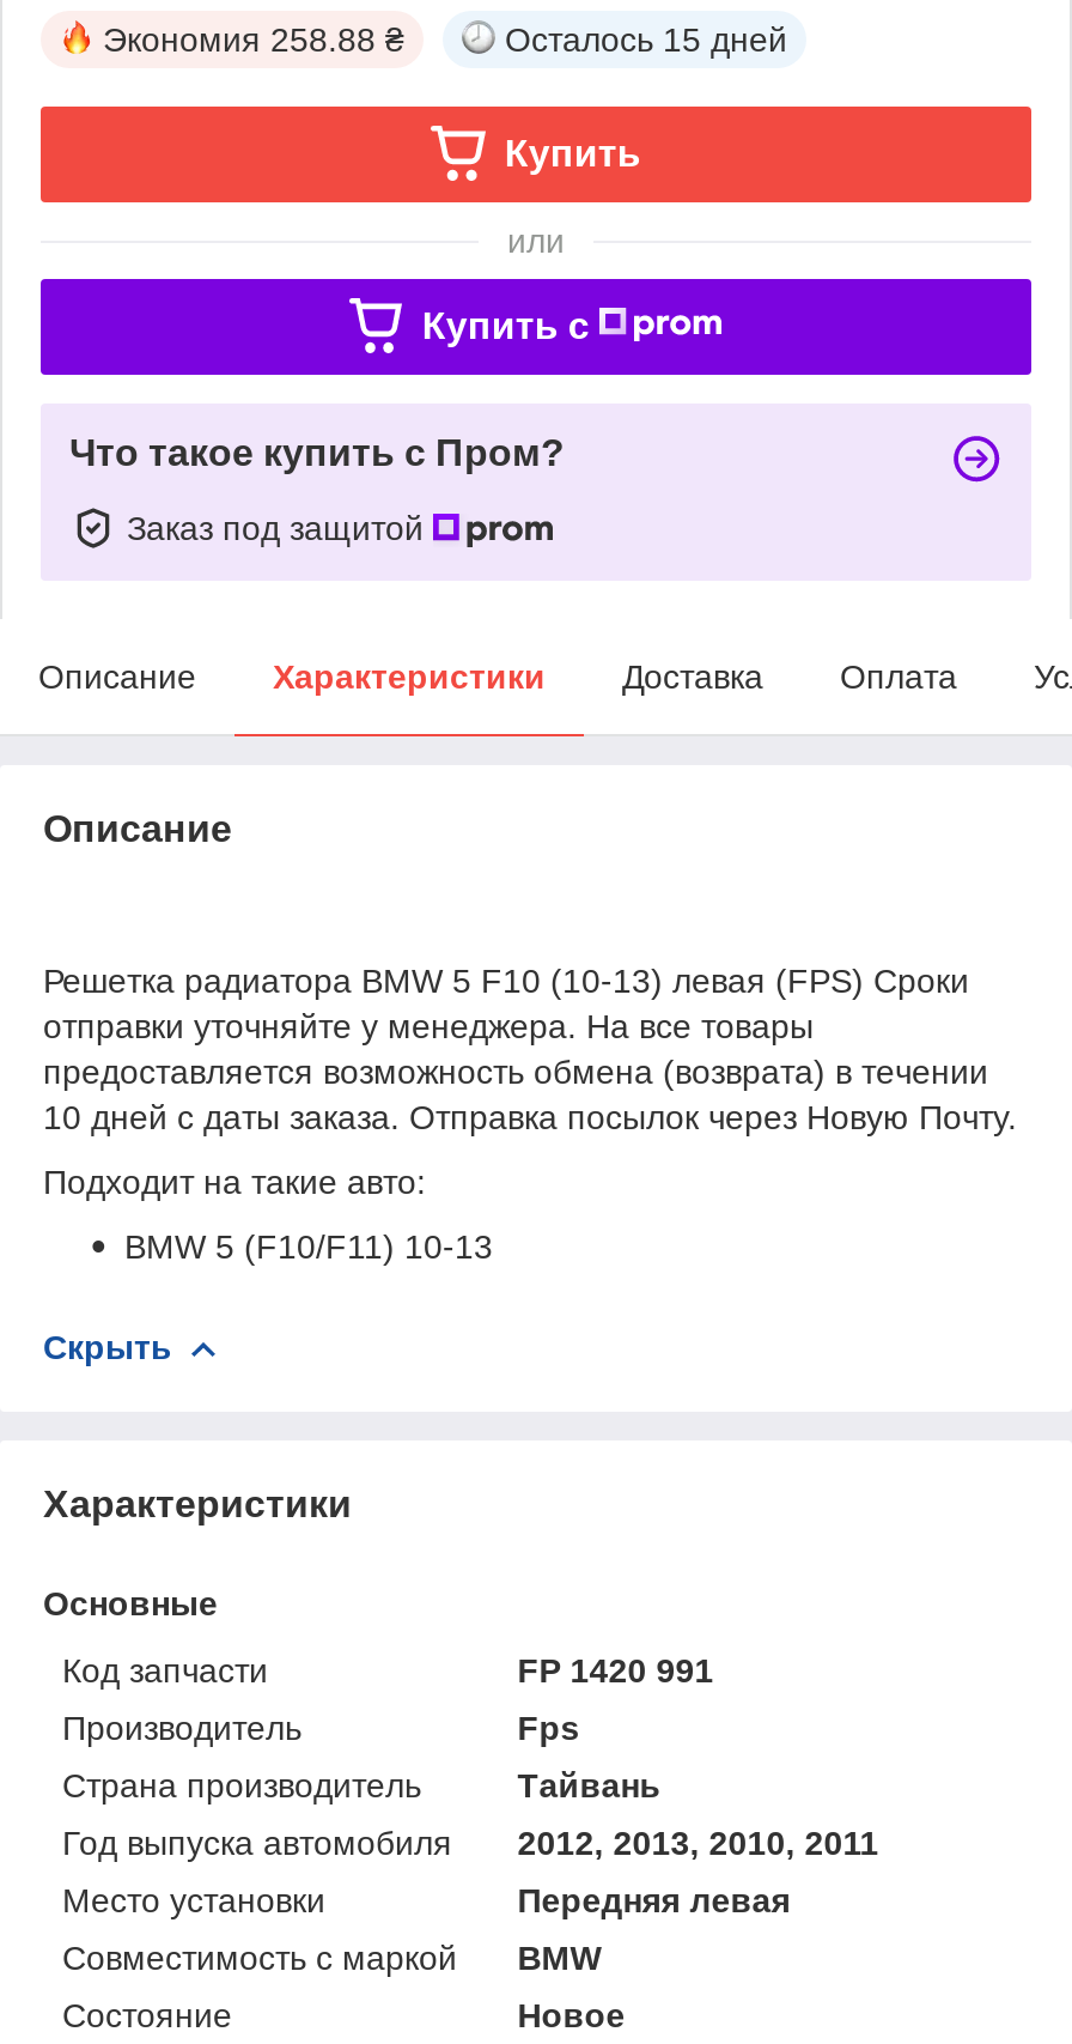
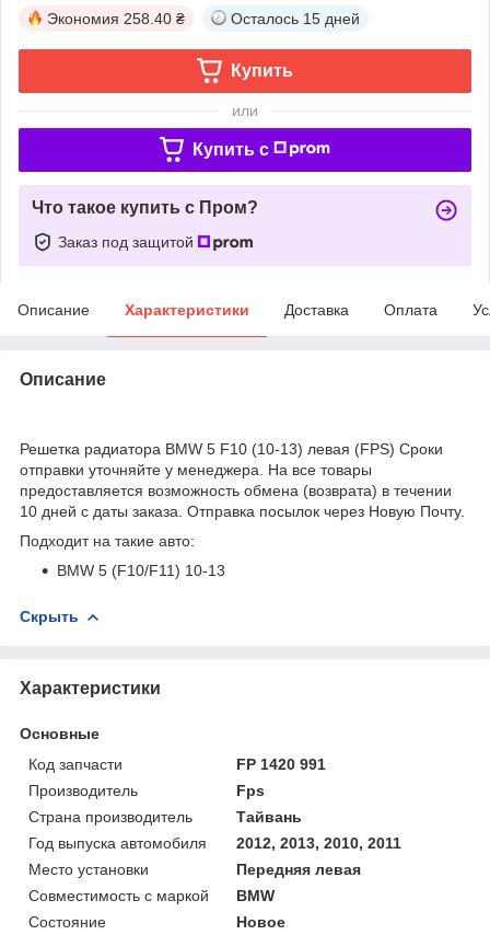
- Экономия 258.88 ₴
+ Экономия 258.40 ₴
